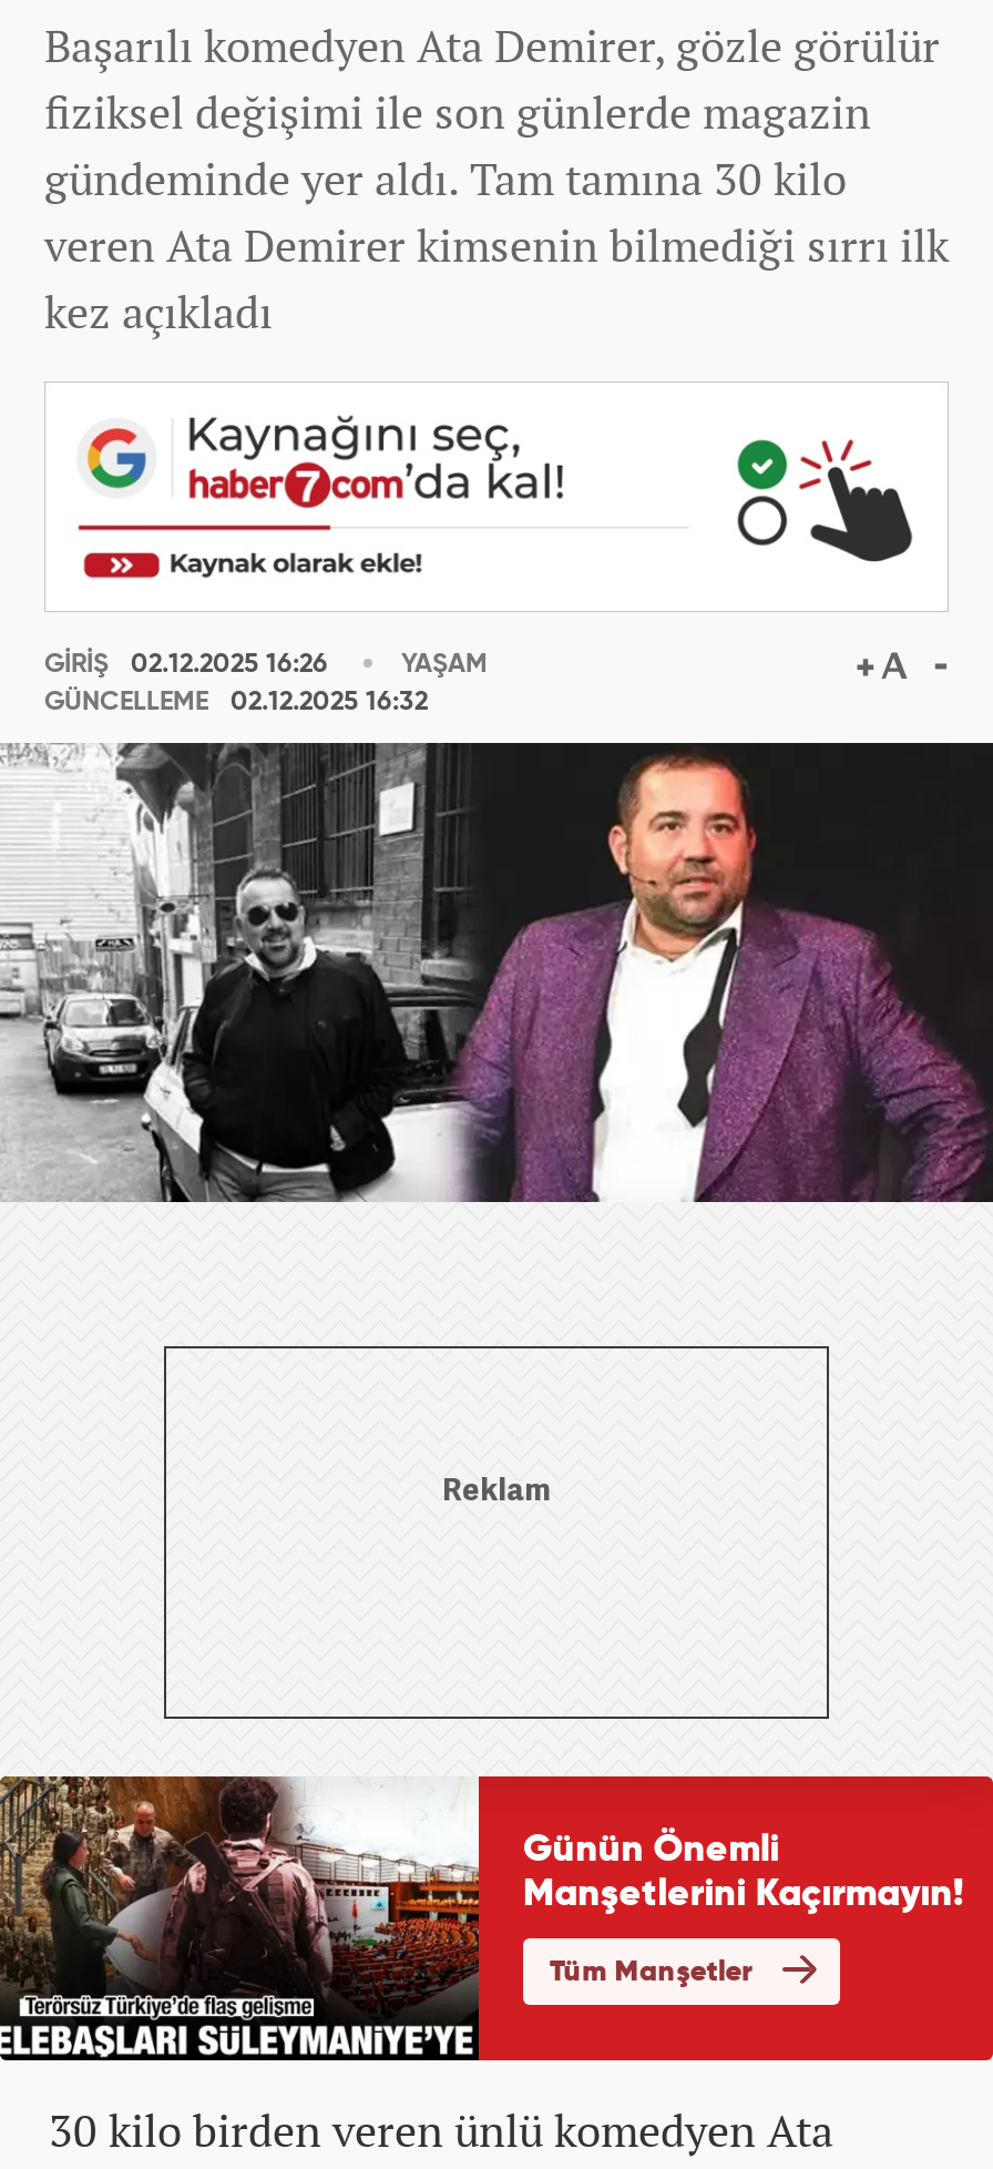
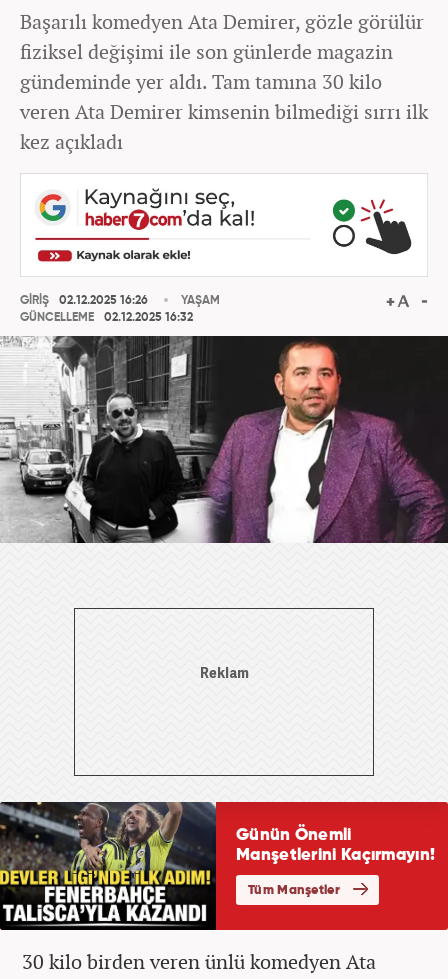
- [image]
+ [image]
